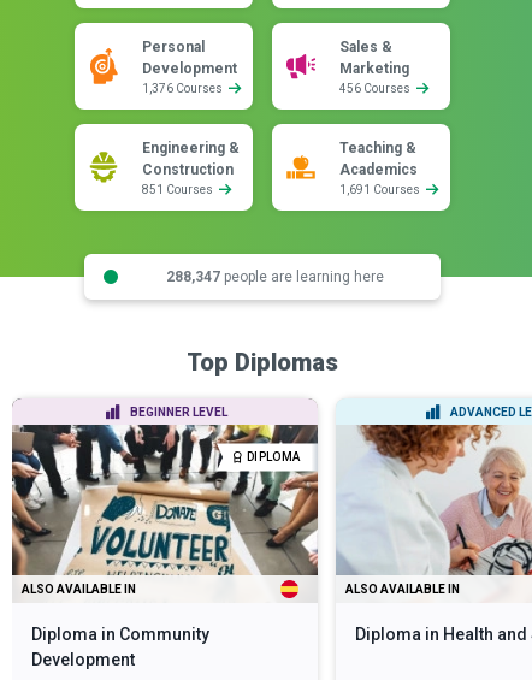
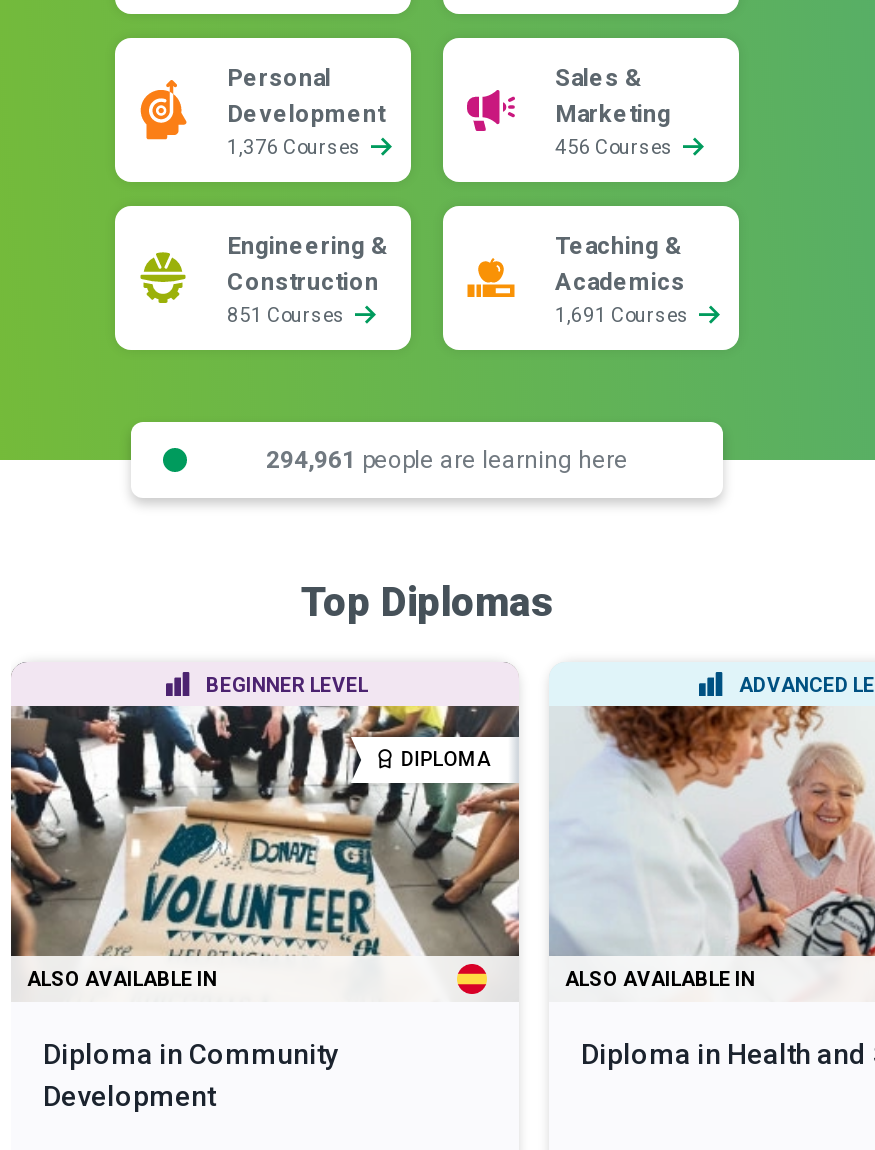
- 288,347 people are learning here
+ 294,961 people are learning here
